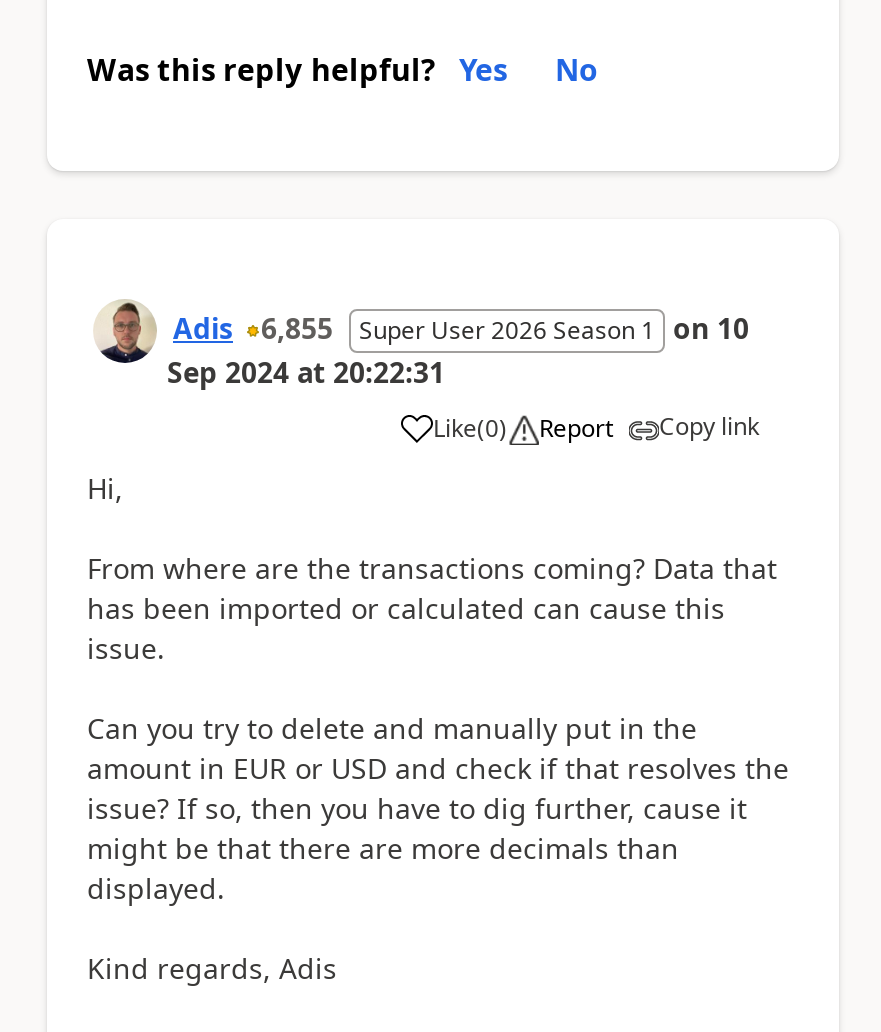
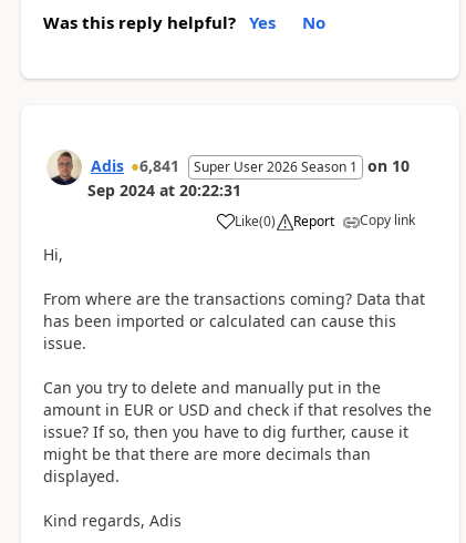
- Adis 6,855 Super User 2026 Season 1 on 10
+ Adis 6,841 Super User 2026 Season 1 on 10
